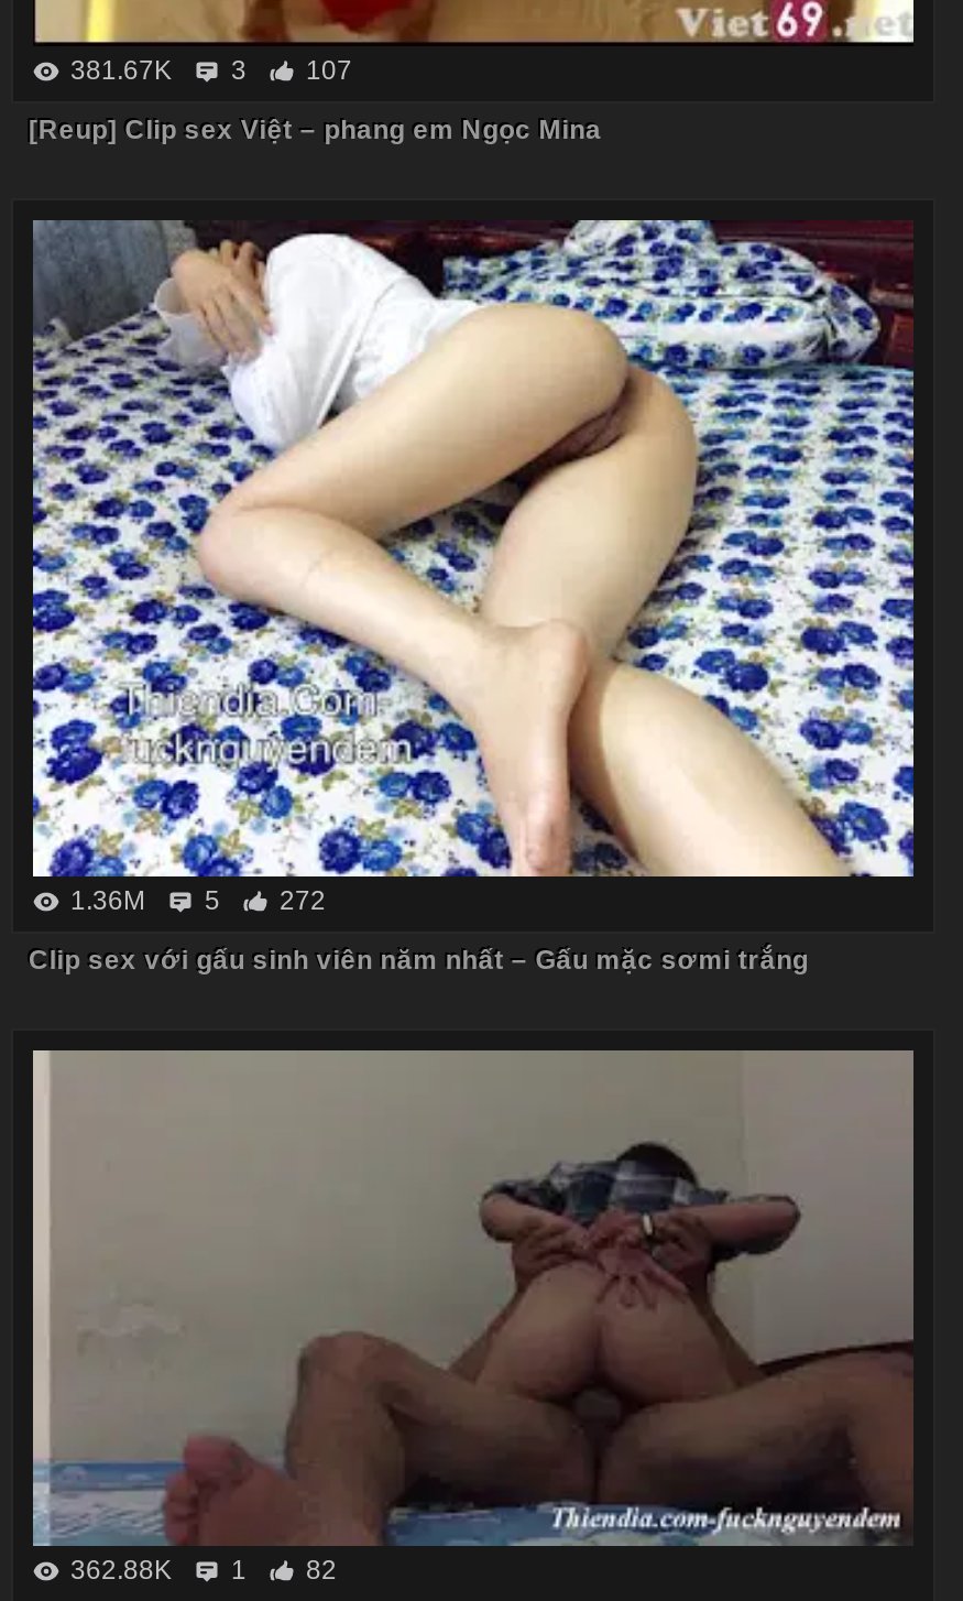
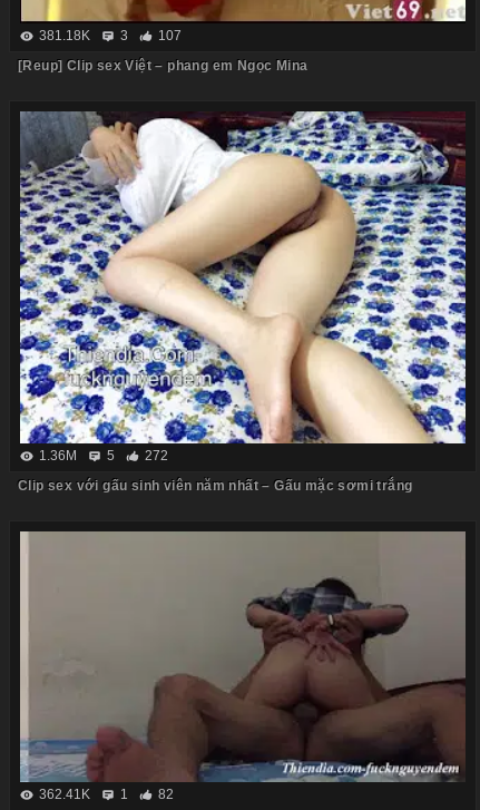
- 381.67K 3 107
+ 381.18K 3 107

- 362.88K 1 82
+ 362.41K 1 82
